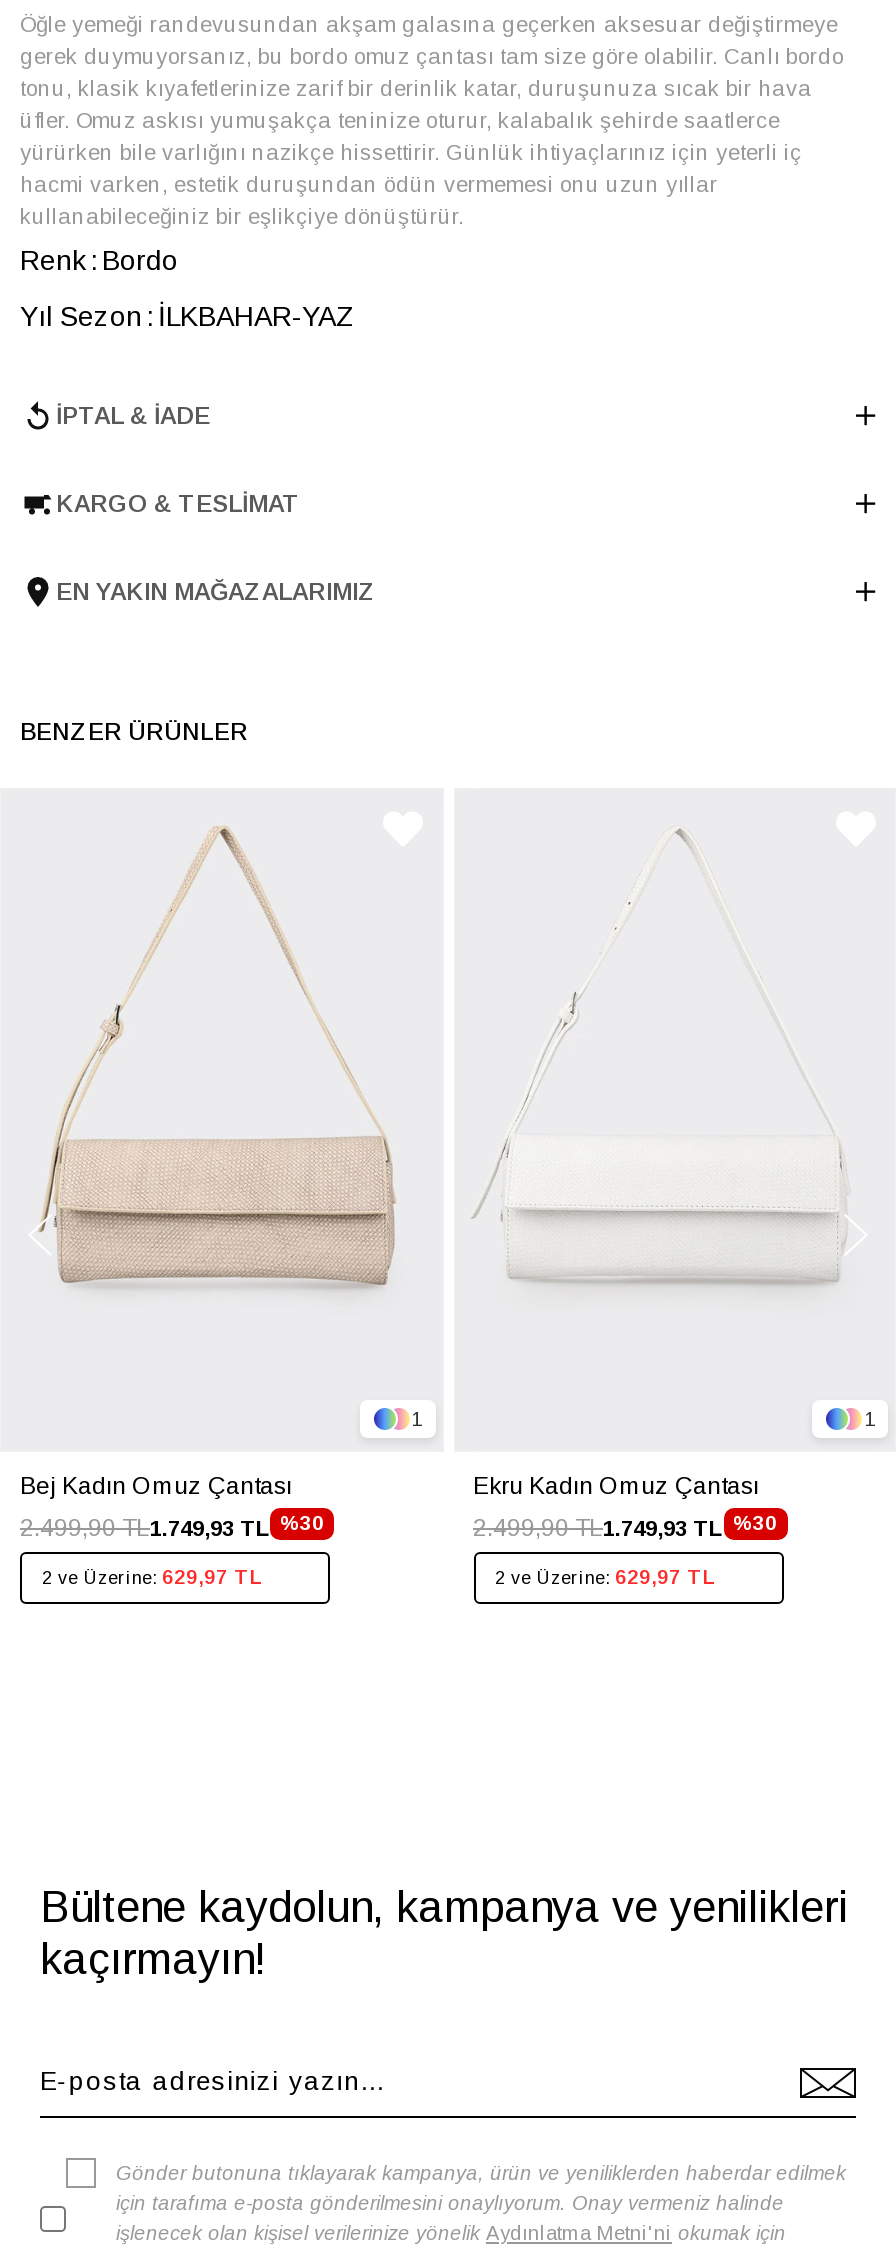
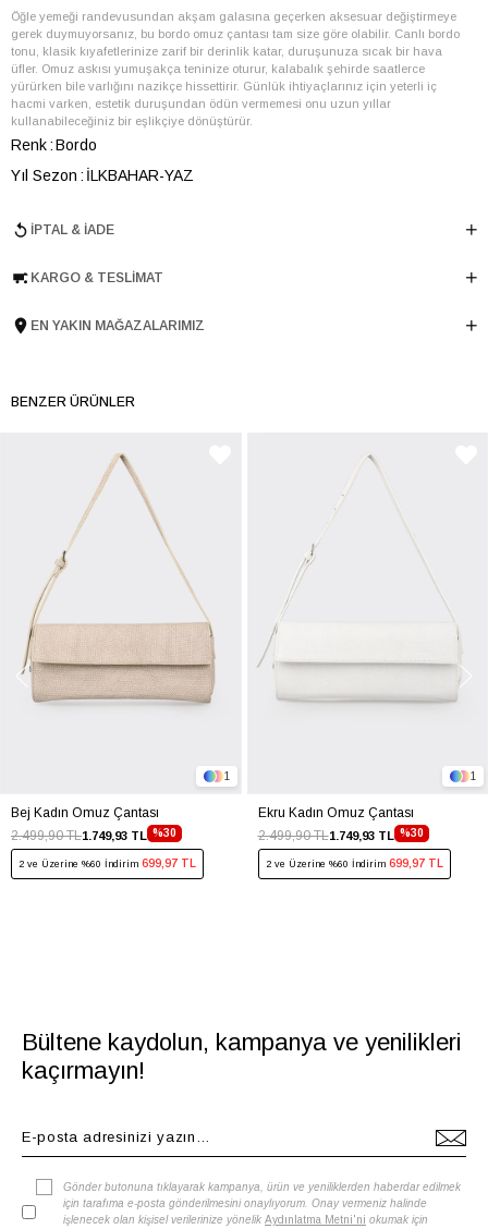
- 2 ve Üzerine: 629,97 TL
+ 2 ve Üzerine %60 İndirim 699,97 TL

- 2 ve Üzerine: 629,97 TL
+ 2 ve Üzerine %60 İndirim 699,97 TL
